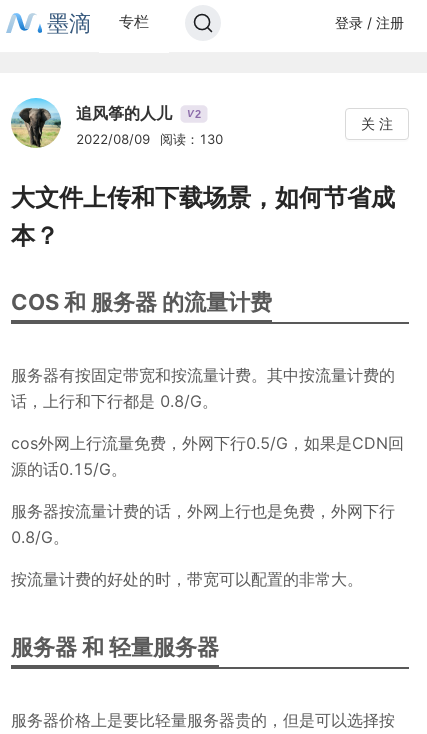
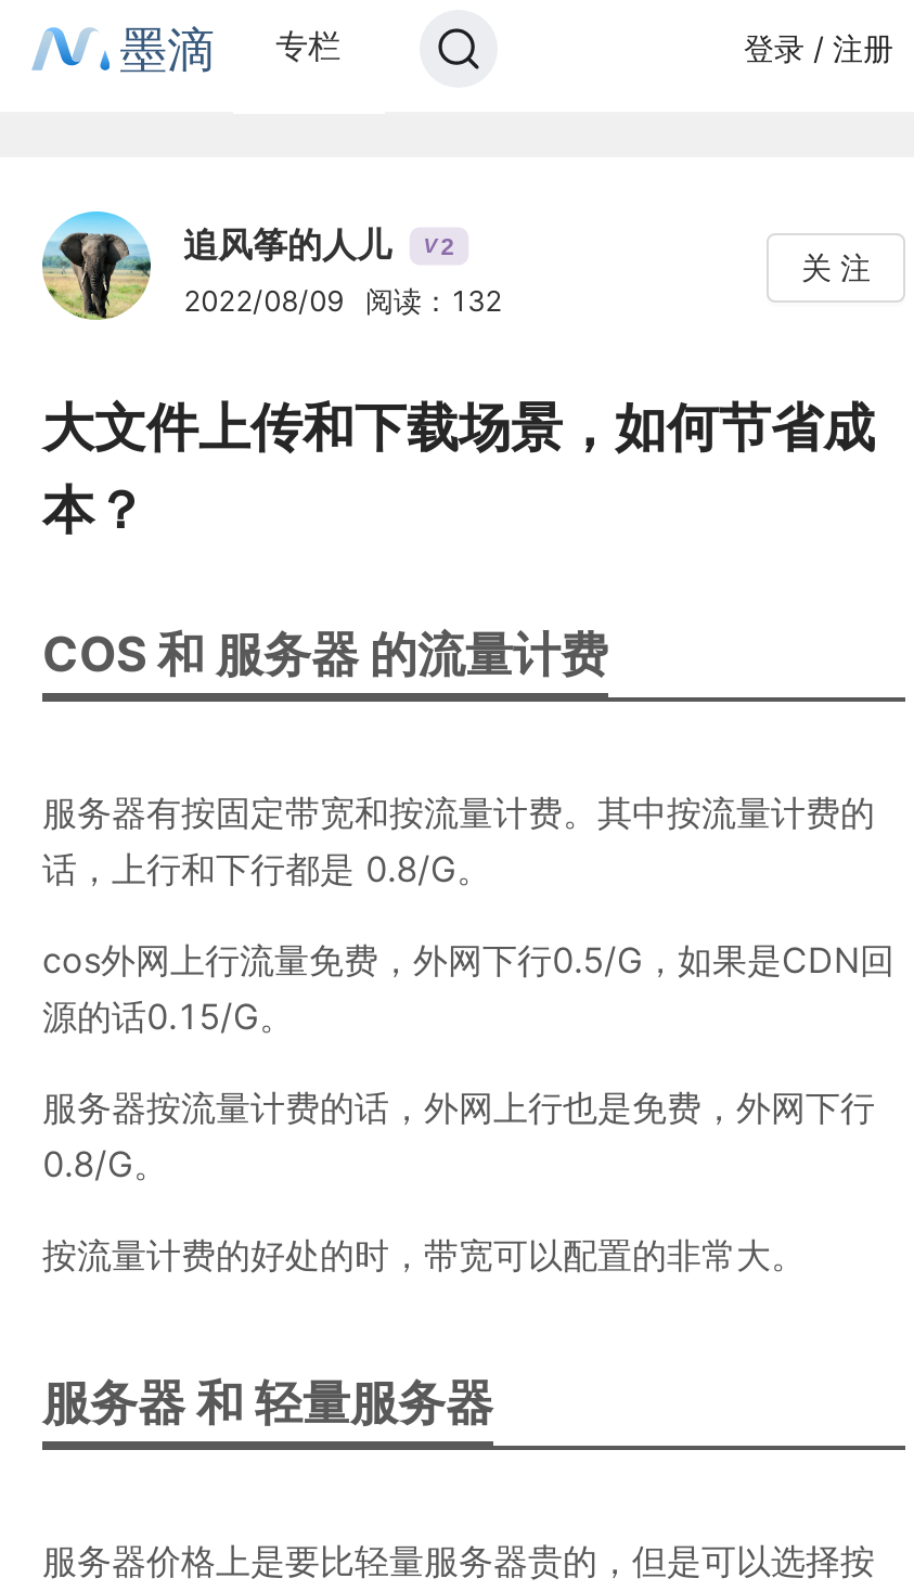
- 2022/08/09 阅读：130
+ 2022/08/09 阅读：132
